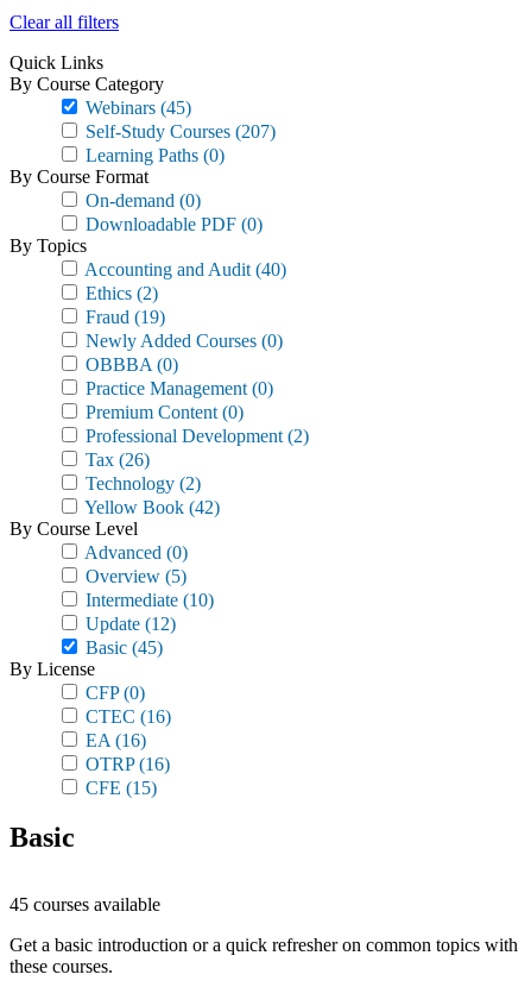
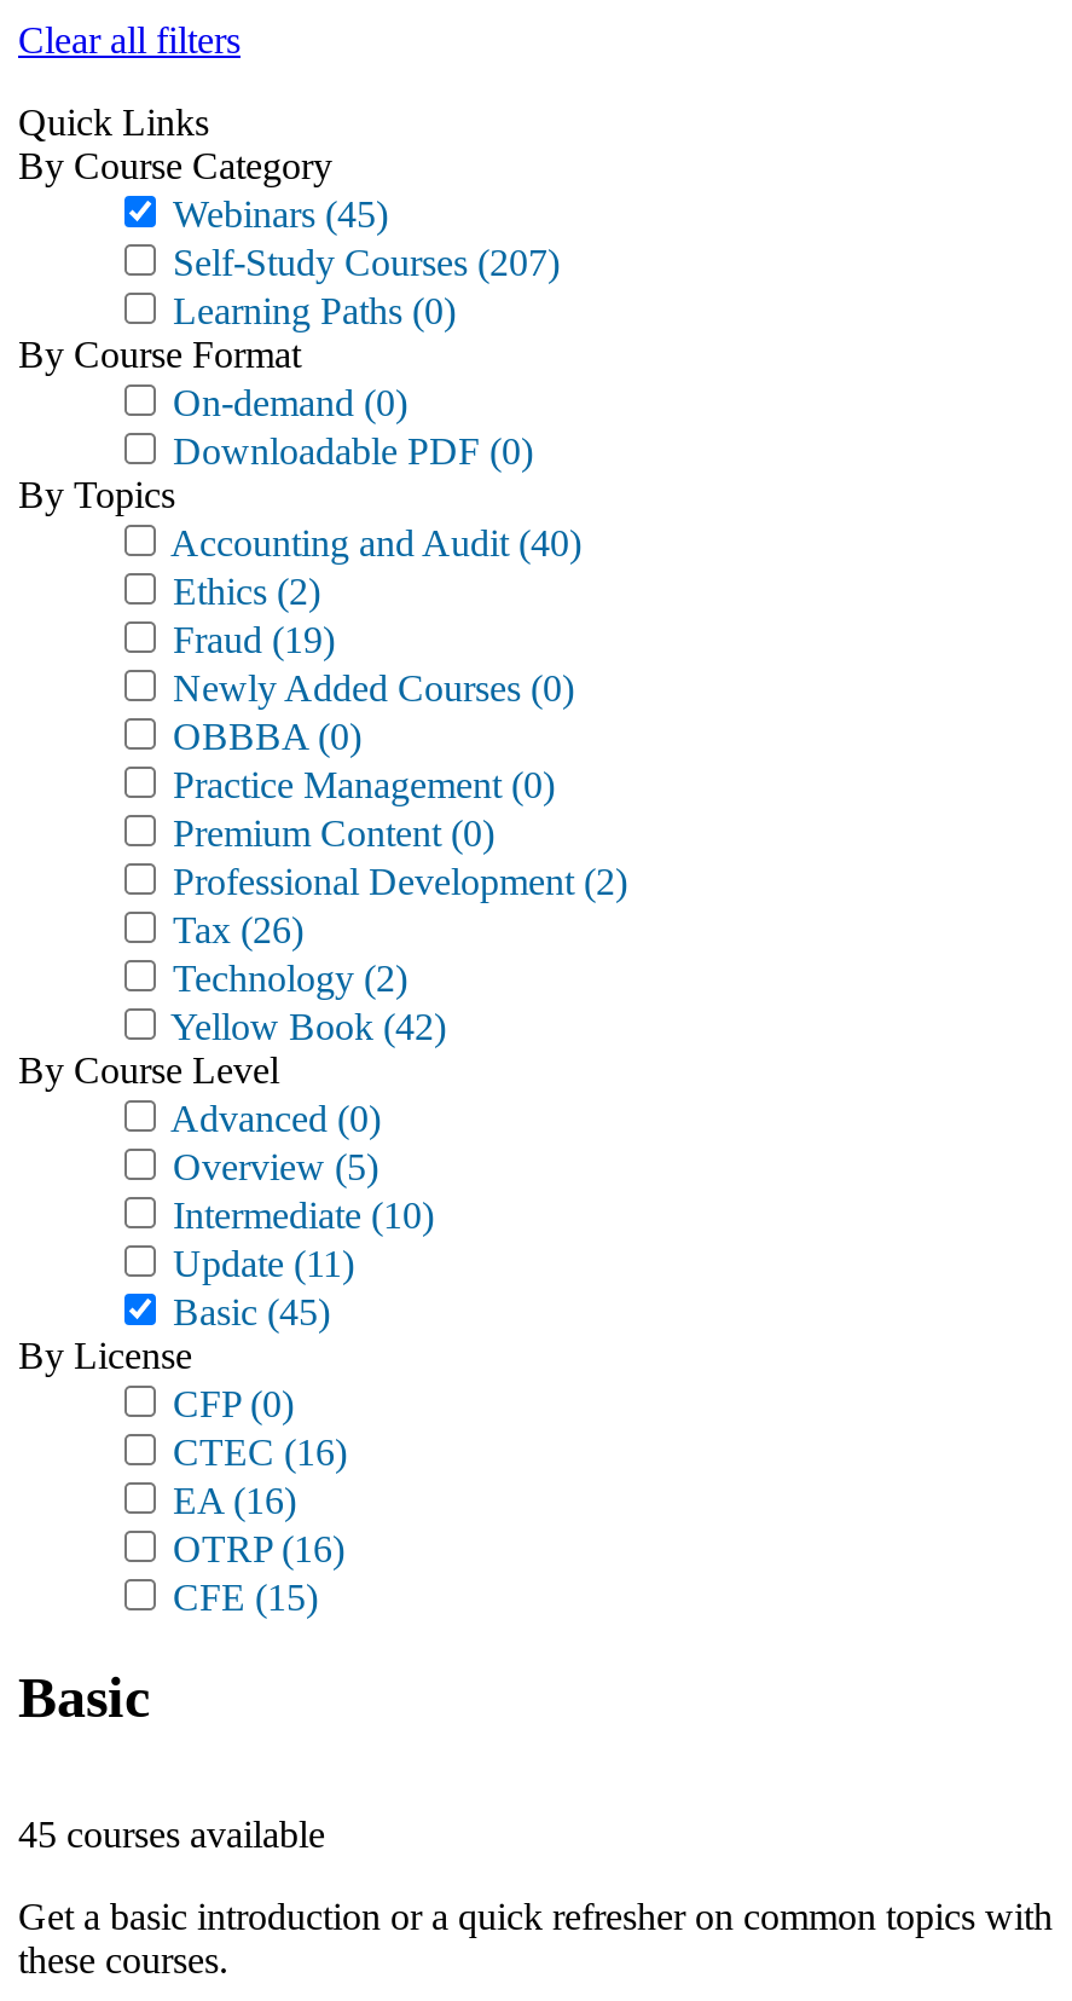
- Update (12)
+ Update (11)
